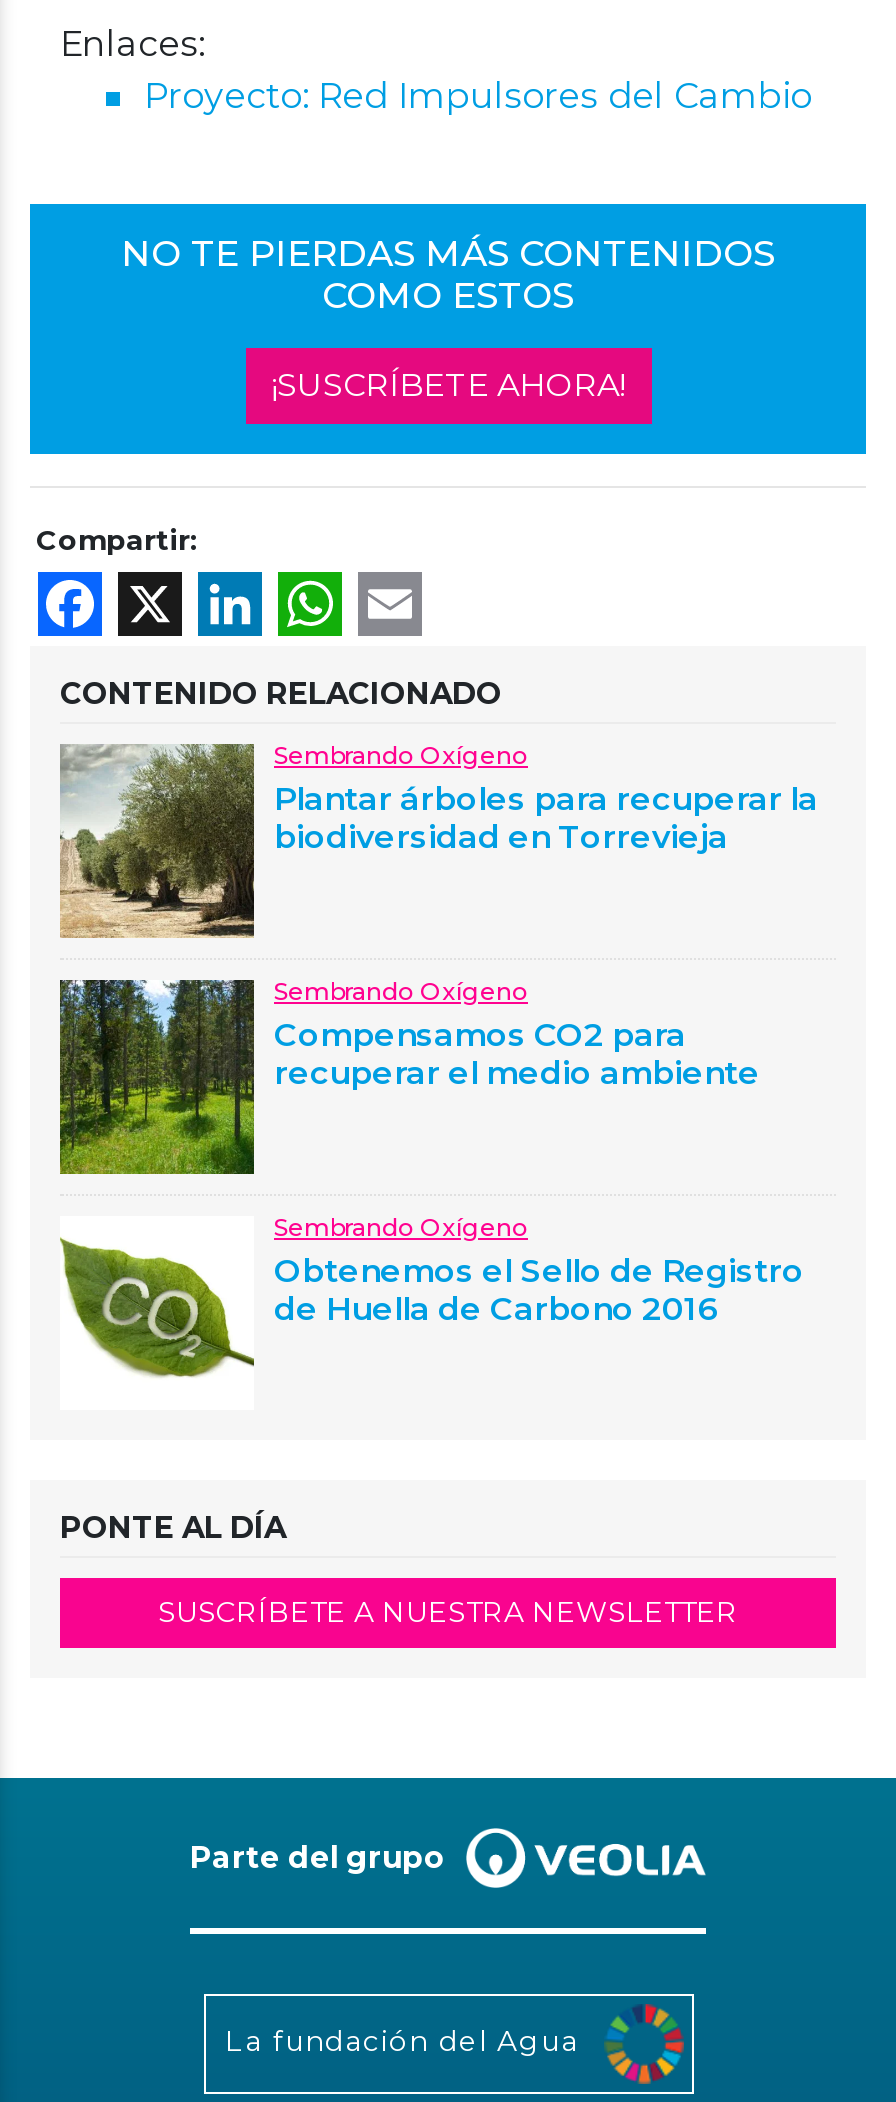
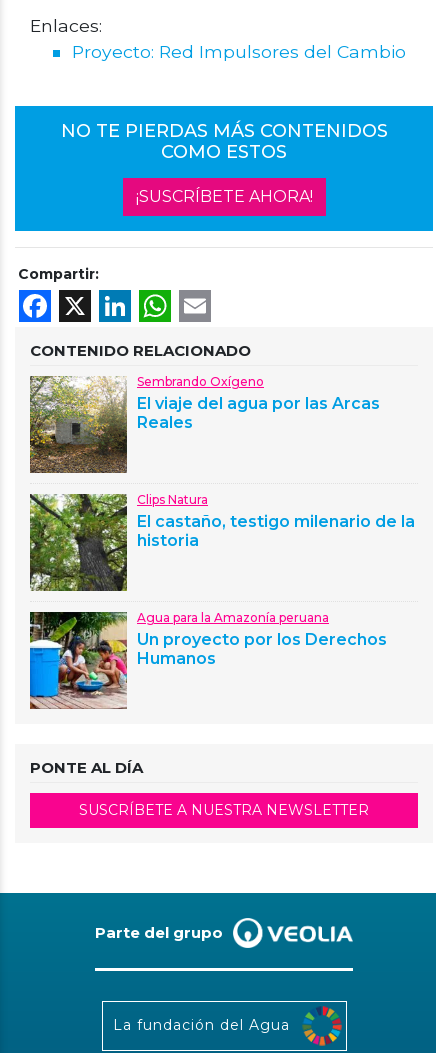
- [image]
- Plantar árboles para recuperar la
- biodiversidad en Torrevieja
+ [image]
+ El viaje del agua por las Arcas
+ Reales

- [image]
- Sembrando Oxígeno
- Compensamos CO2 para
- recuperar el medio ambiente
+ [image]
+ Clips Natura
+ El castaño, testigo milenario de la
+ historia

- [image]
- Sembrando Oxígeno
- Obtenemos el Sello de Registro
- de Huella de Carbono 2016
+ [image]
+ Agua para la Amazonía peruana
+ Un proyecto por los Derechos
+ Humanos
